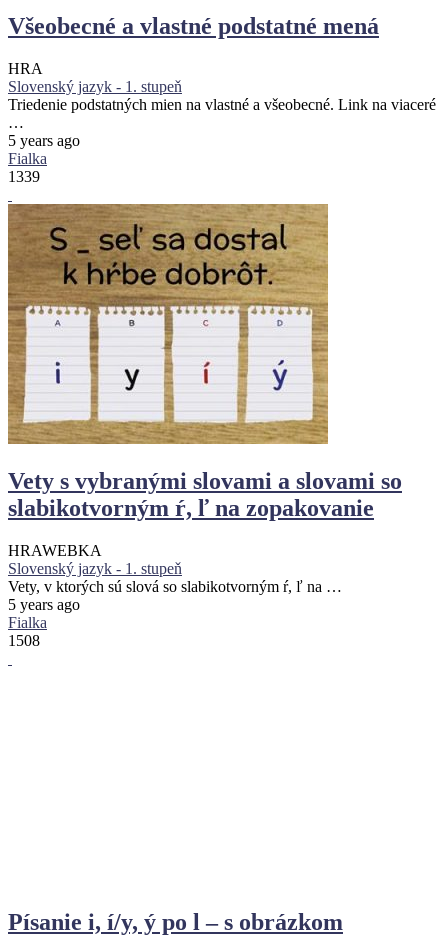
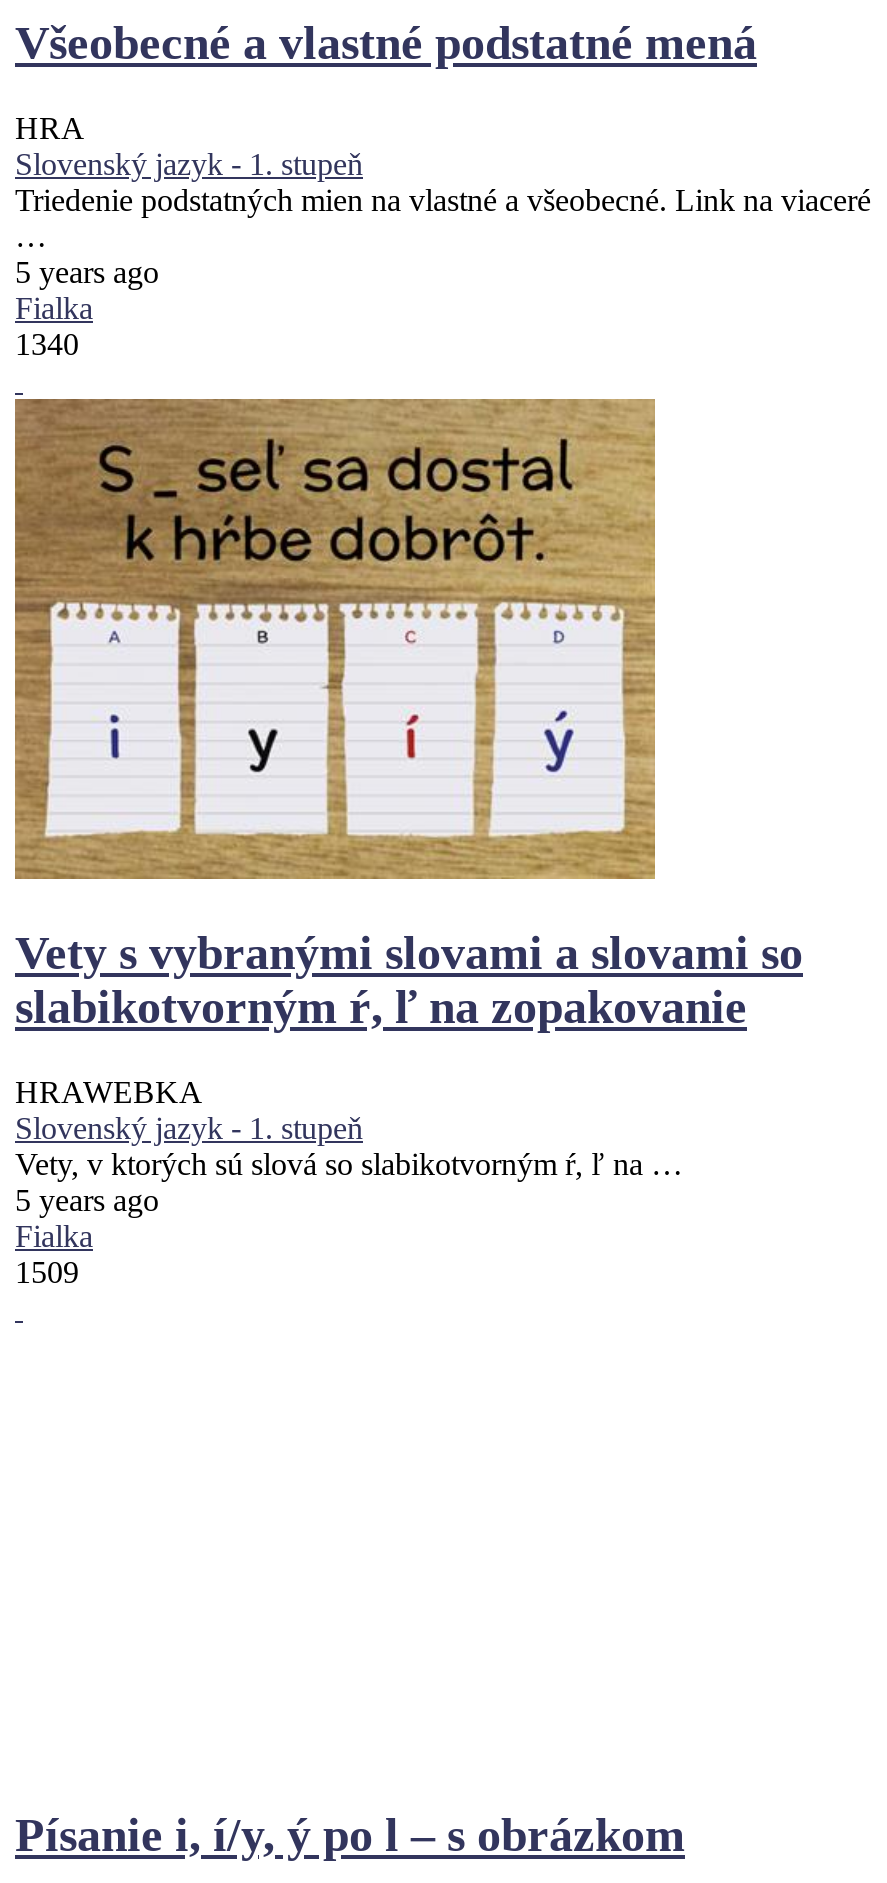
- 1339
+ 1340

- 1508
+ 1509
